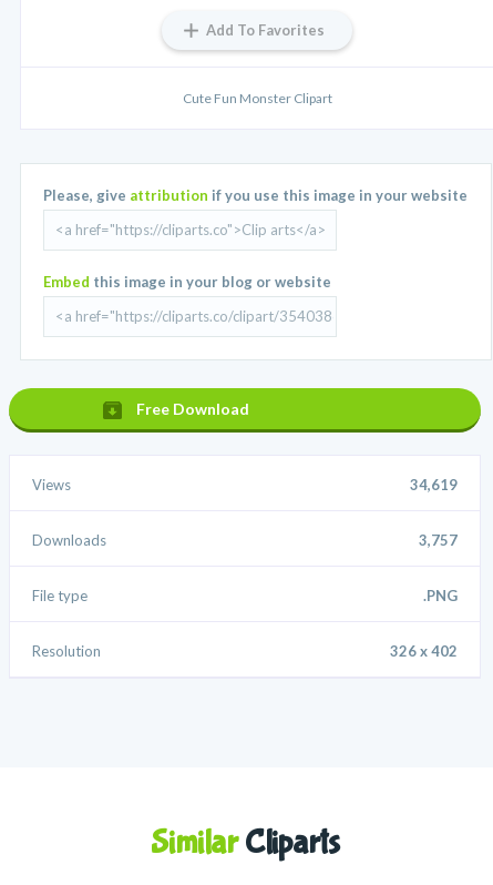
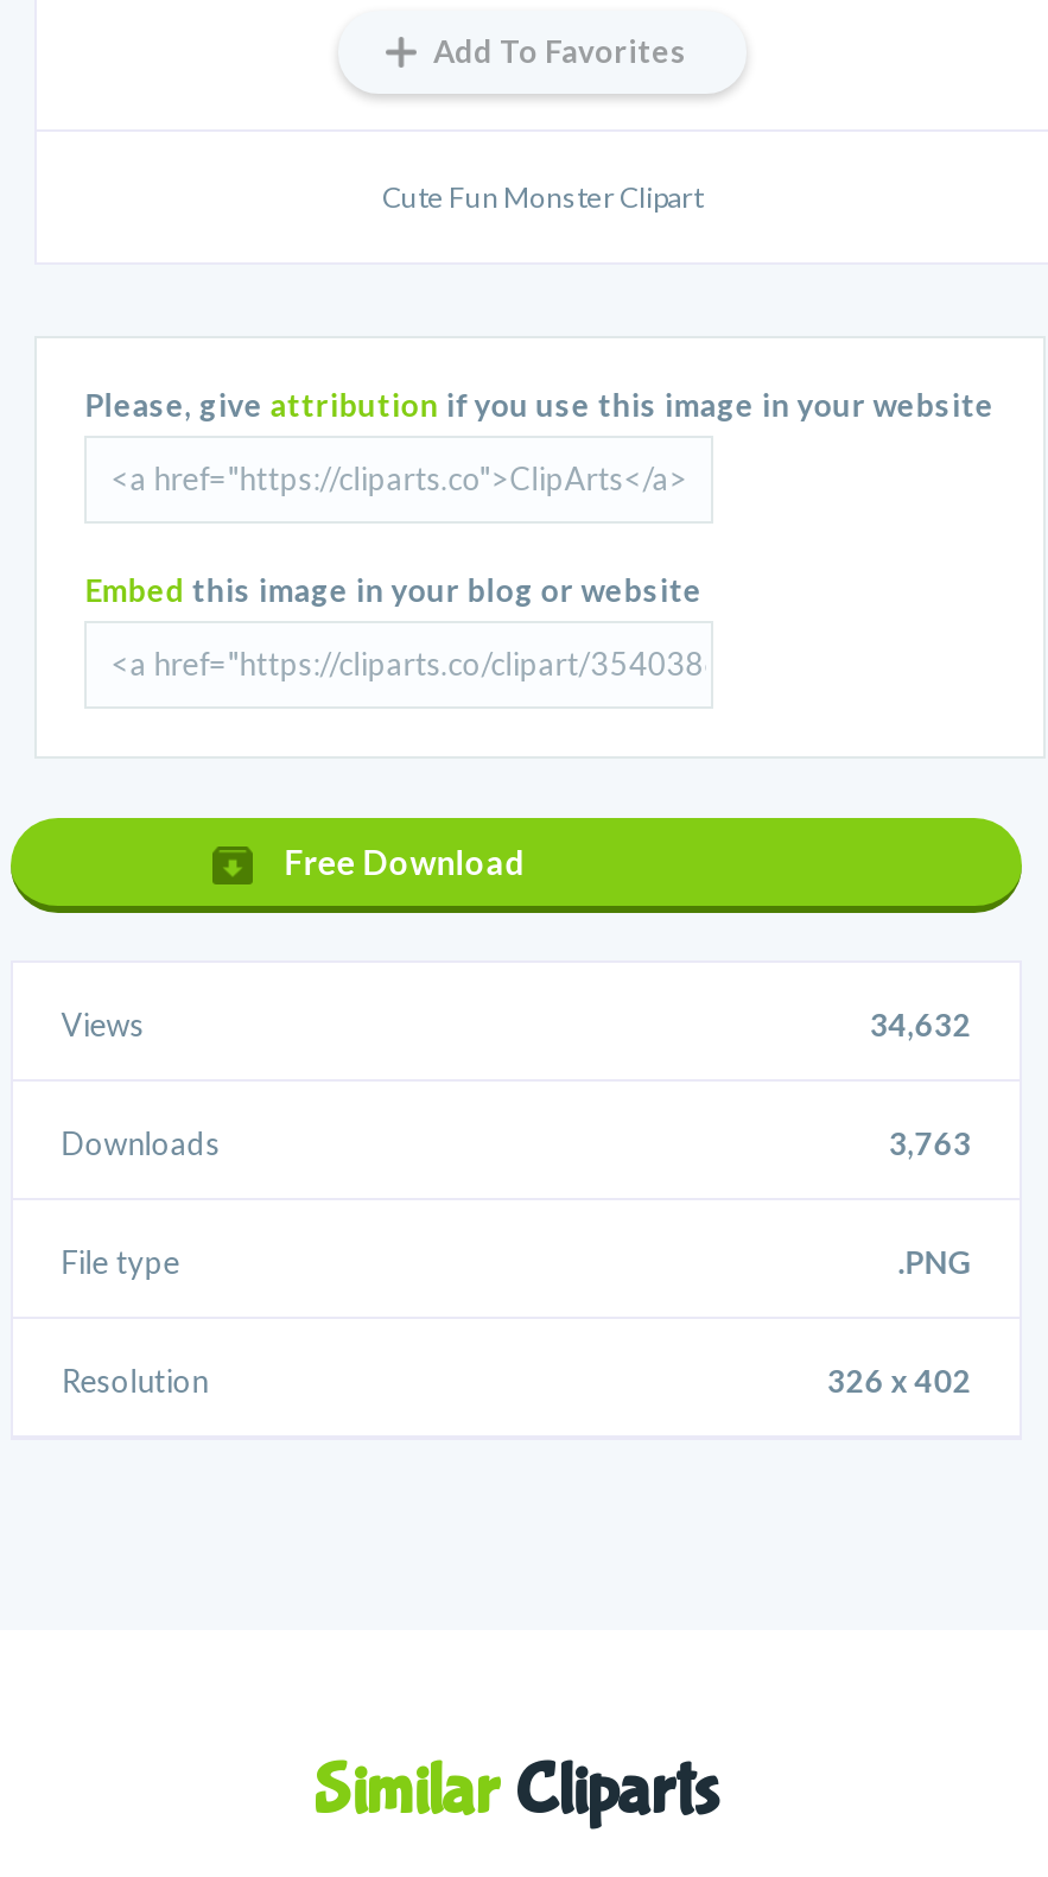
- 34,619
+ 34,632

- 3,757
+ 3,763
